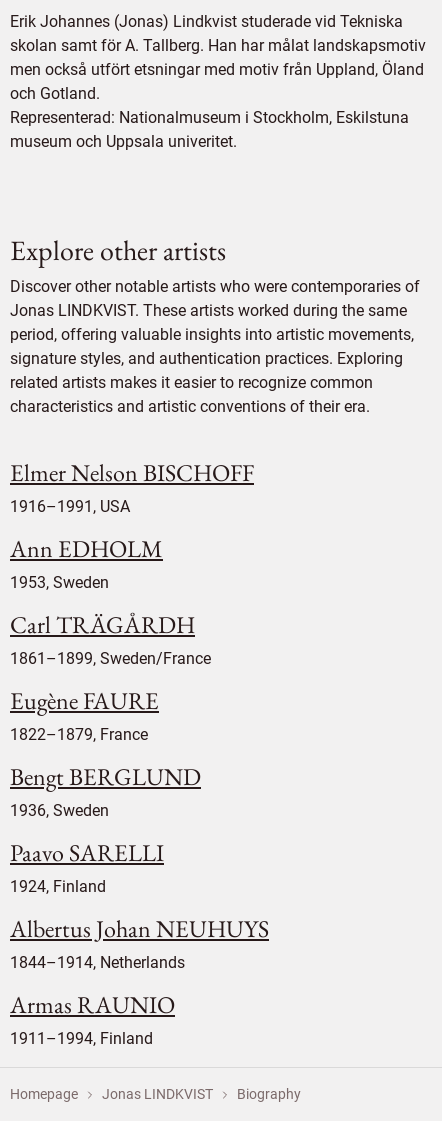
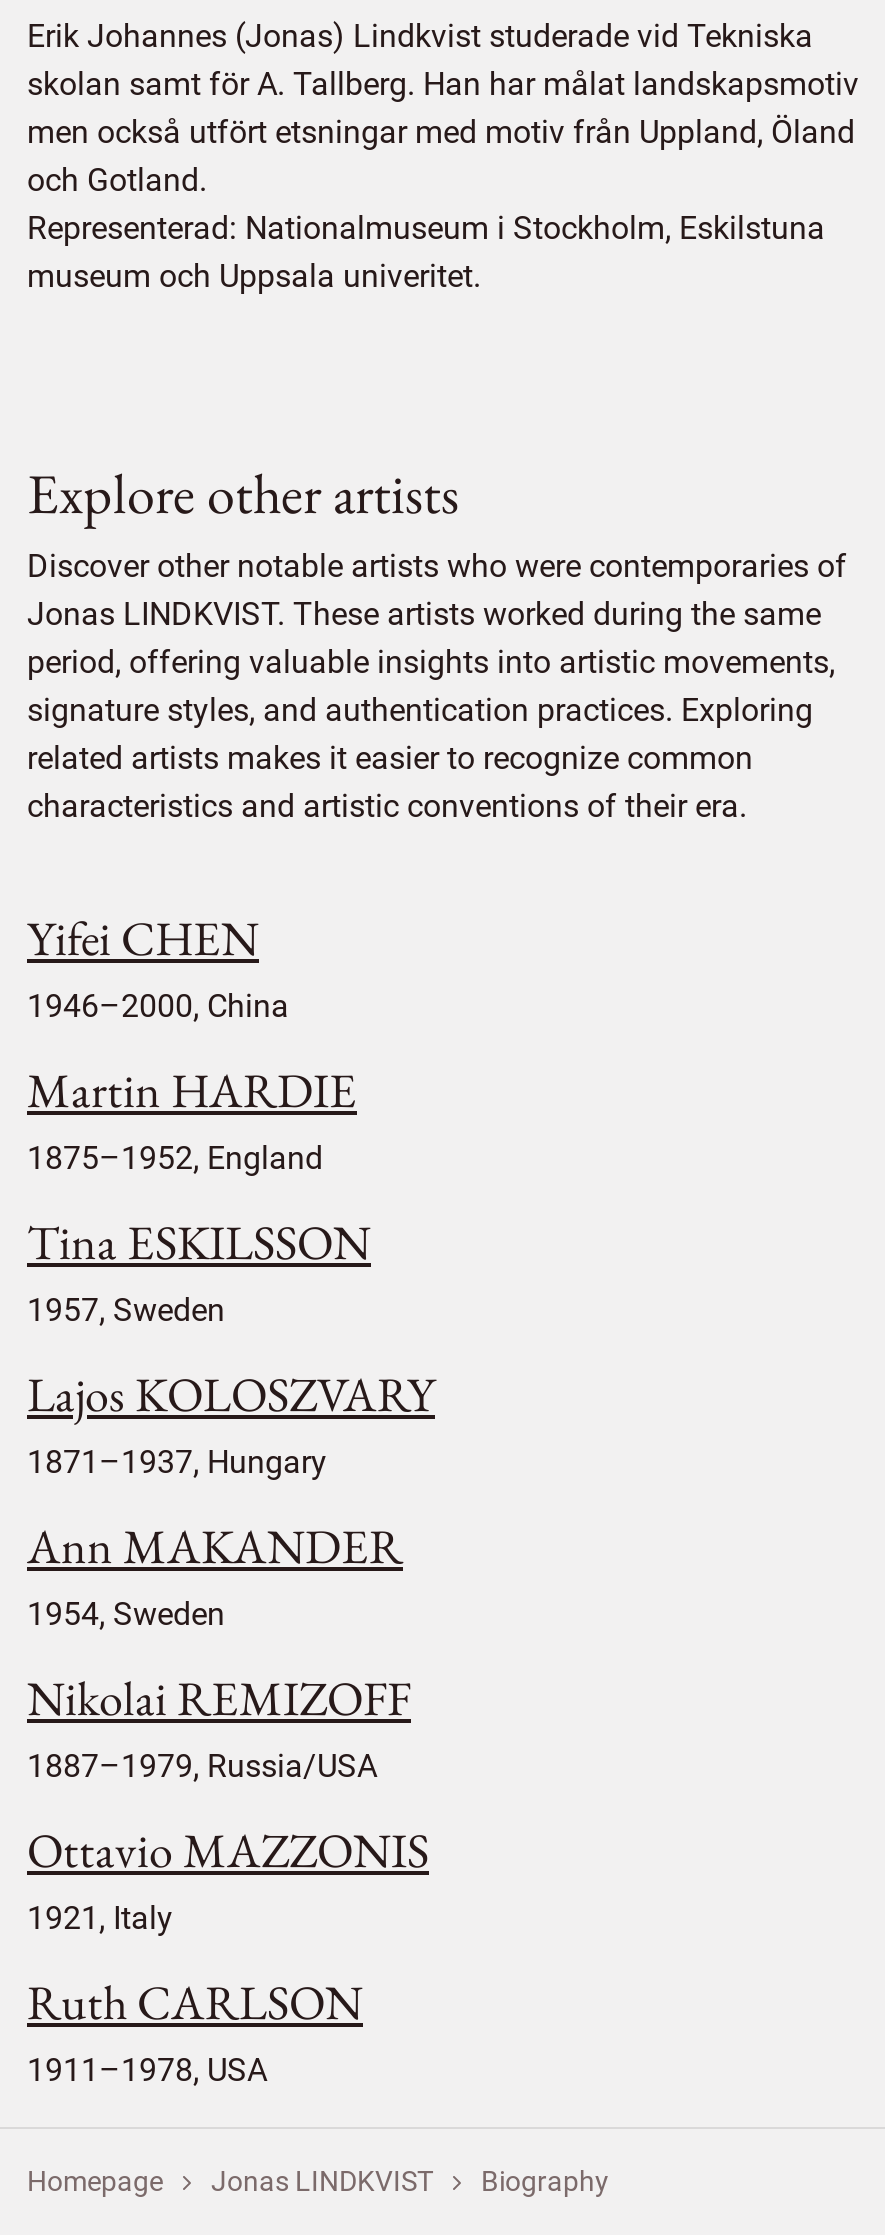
- Elmer Nelson BISCHOFF
- 1916–1991, USA
+ Yifei CHEN
+ 1946–2000, China

- Ann EDHOLM
- 1953, Sweden
+ Martin HARDIE
+ 1875–1952, England

- Carl TRÄGÅRDH
- 1861–1899, Sweden/France
+ Tina ESKILSSON
+ 1957, Sweden

- Eugène FAURE
- 1822–1879, France
+ Lajos KOLOSZVARY
+ 1871–1937, Hungary

- Bengt BERGLUND
- 1936, Sweden
+ Ann MAKANDER
+ 1954, Sweden

- Paavo SARELLI
- 1924, Finland
+ Nikolai REMIZOFF
+ 1887–1979, Russia/USA

- Albertus Johan NEUHUYS
- 1844–1914, Netherlands
+ Ottavio MAZZONIS
+ 1921, Italy

- Armas RAUNIO
- 1911–1994, Finland
+ Ruth CARLSON
+ 1911–1978, USA
